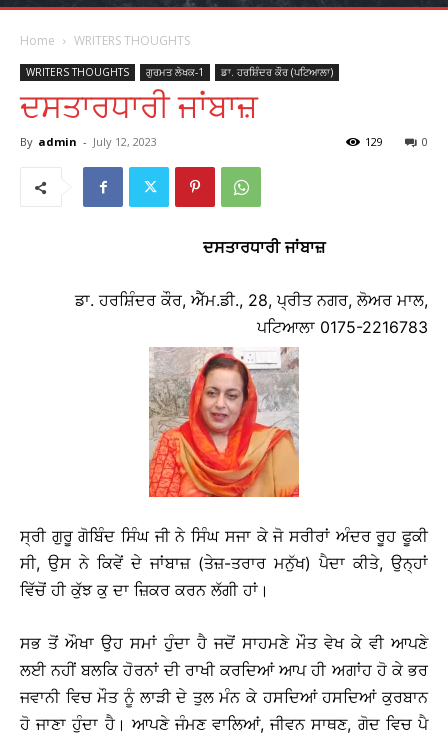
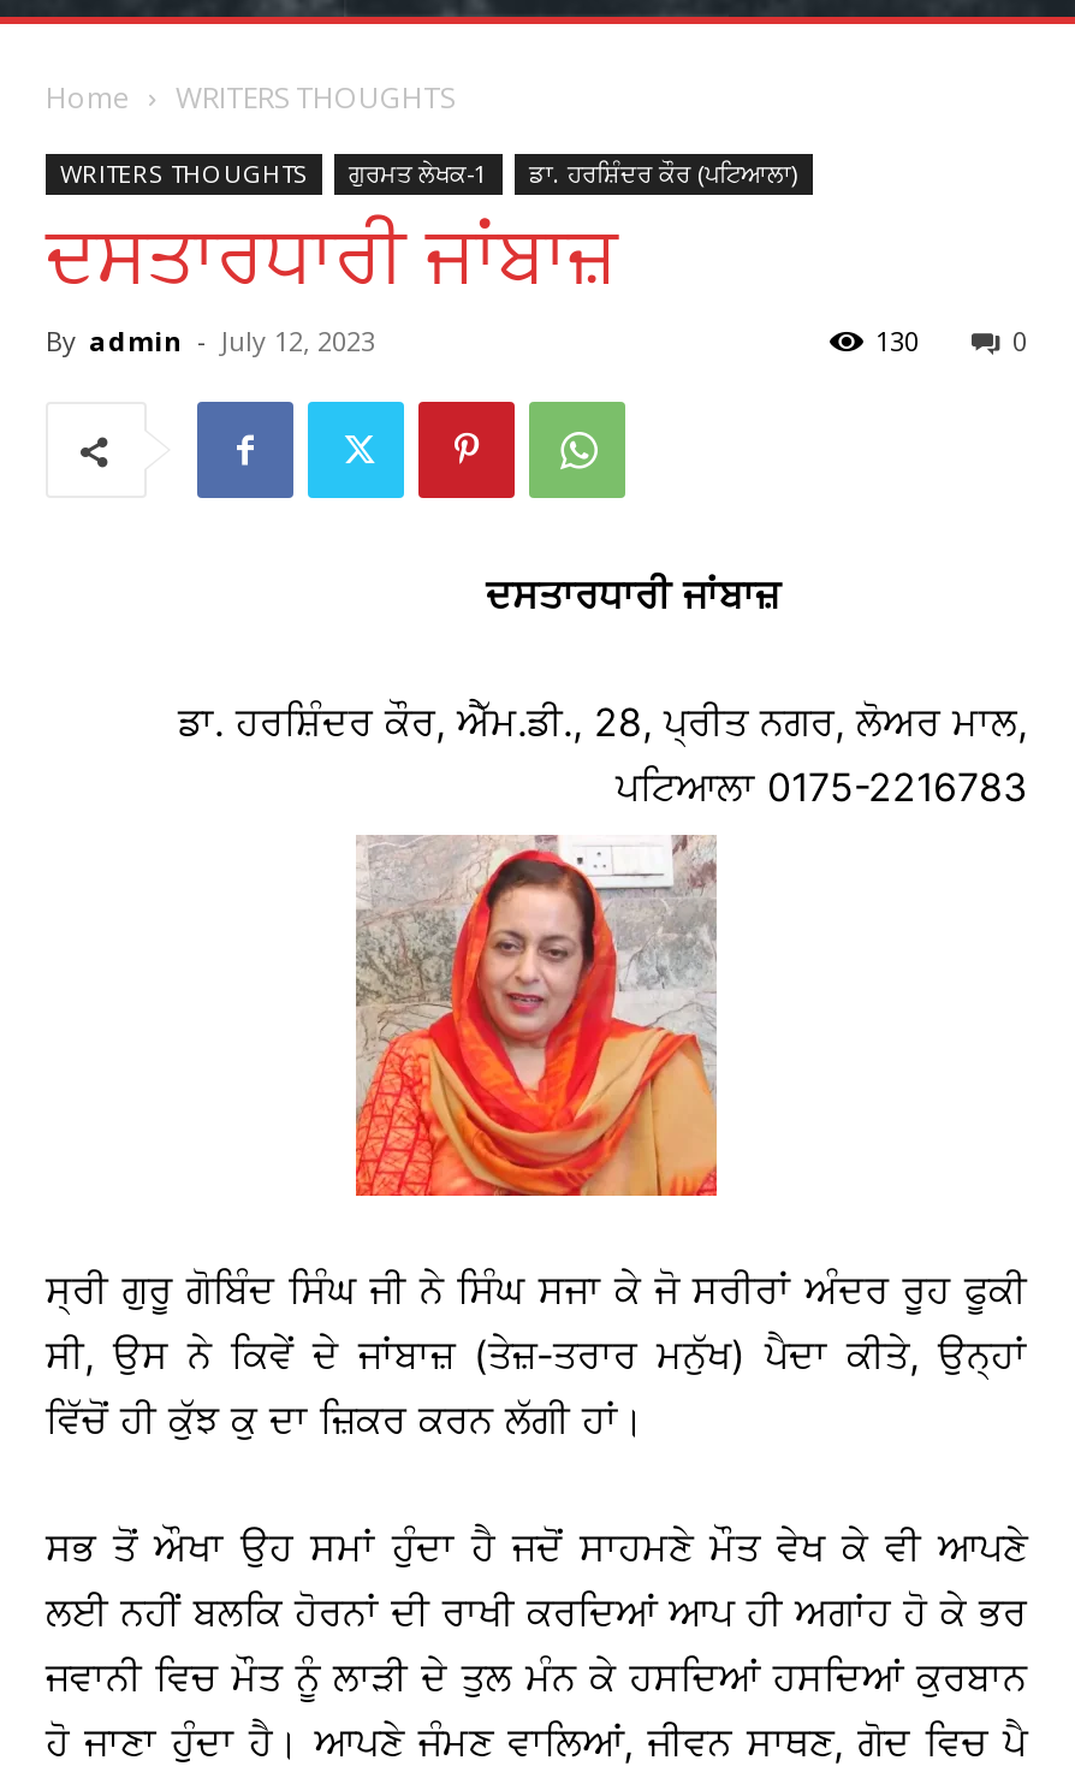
- 129
+ 130
